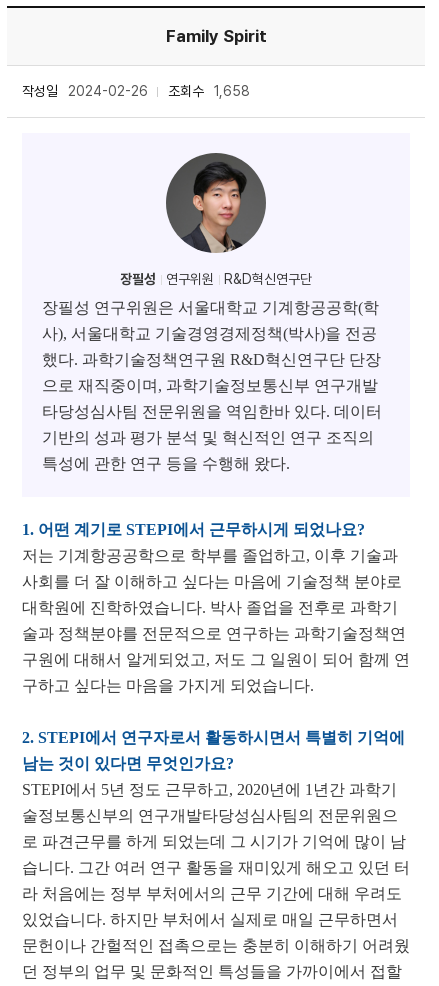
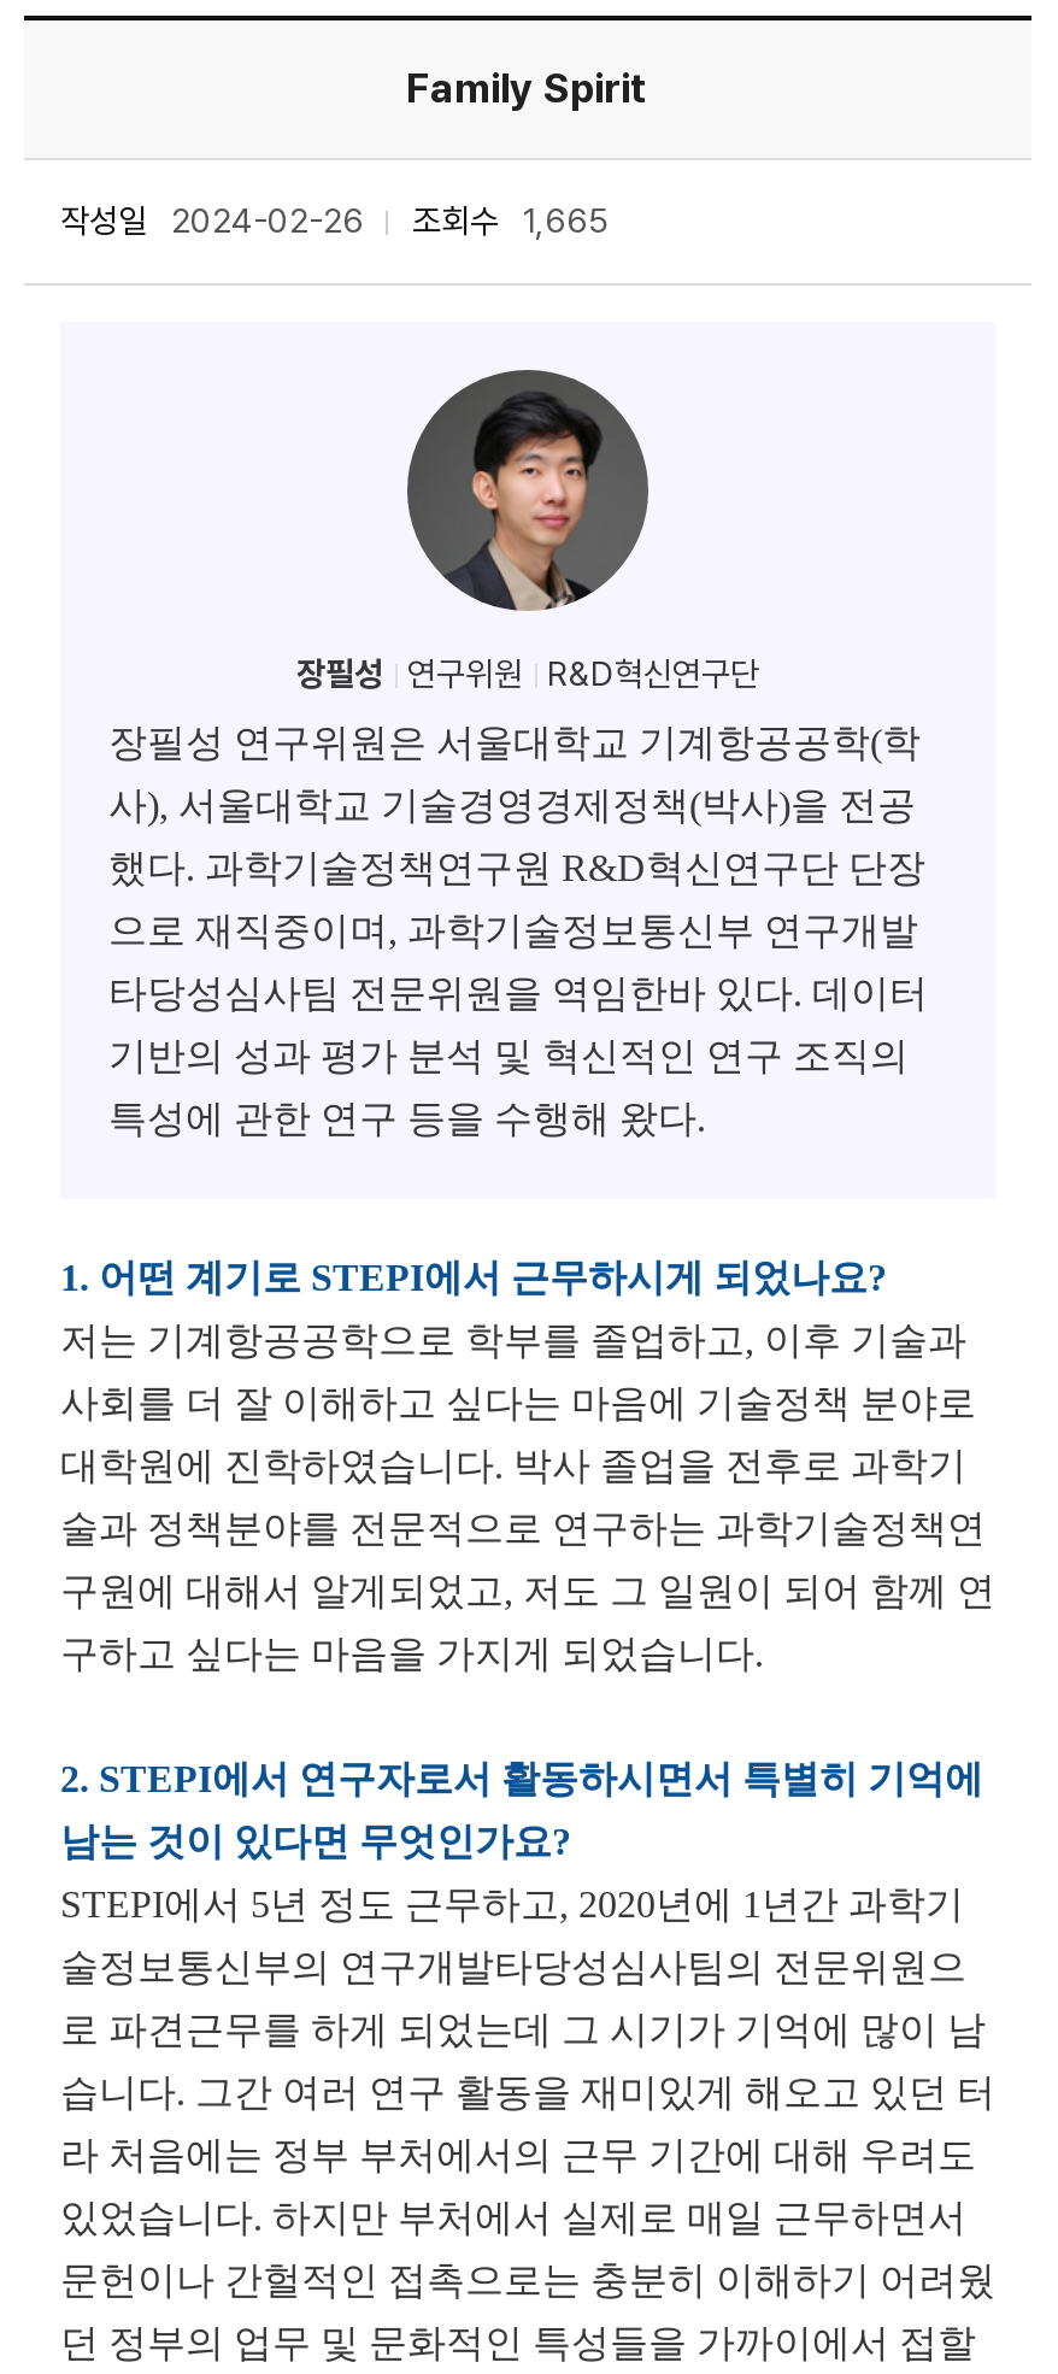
- 작성일 2024-02-26 조회수 1,658
+ 작성일 2024-02-26 조회수 1,665
